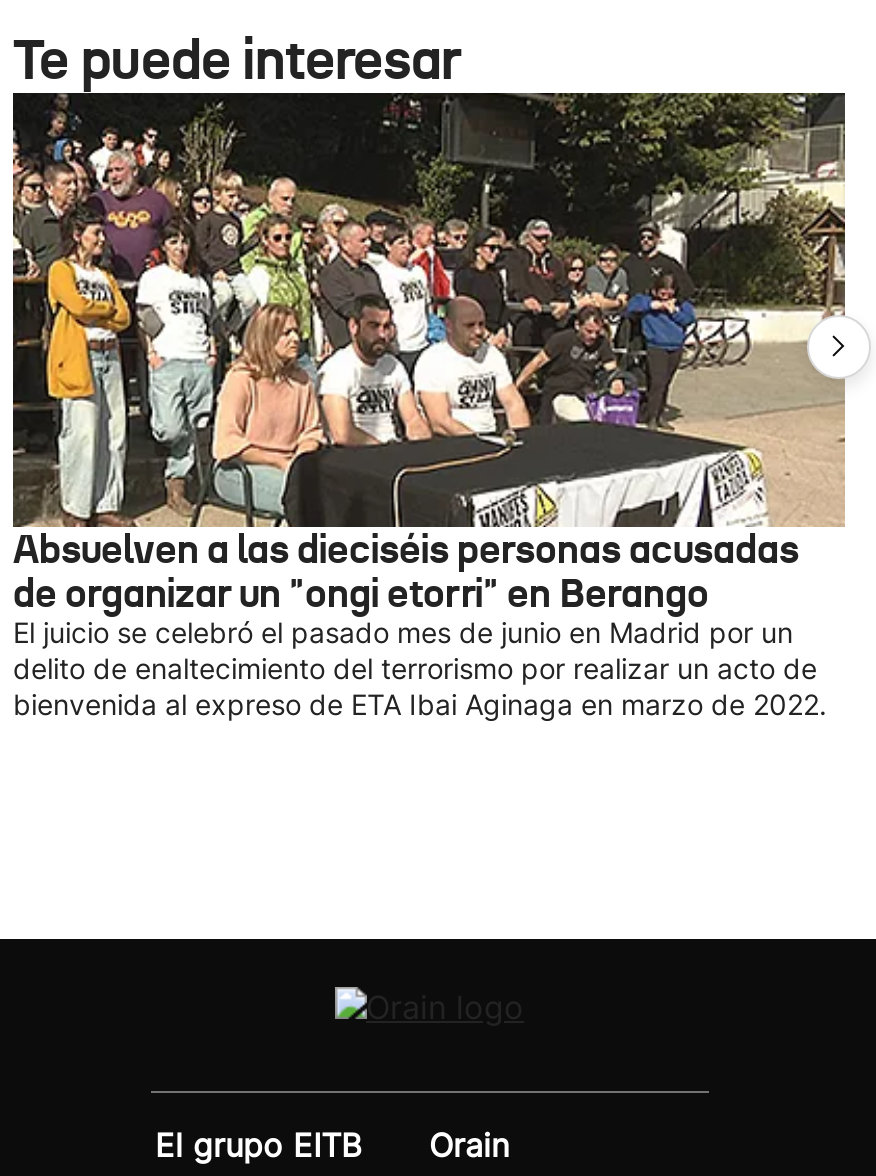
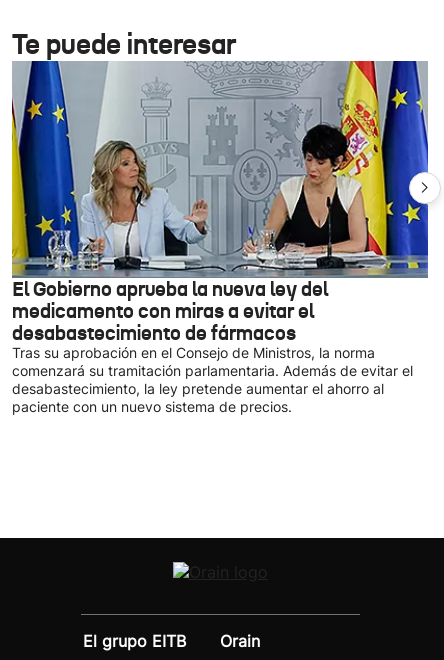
- [image]
- Absuelven a las dieciséis personas acusadas
- de organizar un "ongi etorri" en Berango
- El juicio se celebró el pasado mes de junio en Madrid por un
- delito de enaltecimiento del terrorismo por realizar un acto de
- bienvenida al expreso de ETA Ibai Aginaga en marzo de 2022.
+ [image]
+ El Gobierno aprueba la nueva ley del
+ medicamento con miras a evitar el
+ desabastecimiento de fármacos
+ Tras su aprobación en el Consejo de Ministros, la norma
+ comenzará su tramitación parlamentaria. Además de evitar el
+ desabastecimiento, la ley pretende aumentar el ahorro al
+ paciente con un nuevo sistema de precios.
